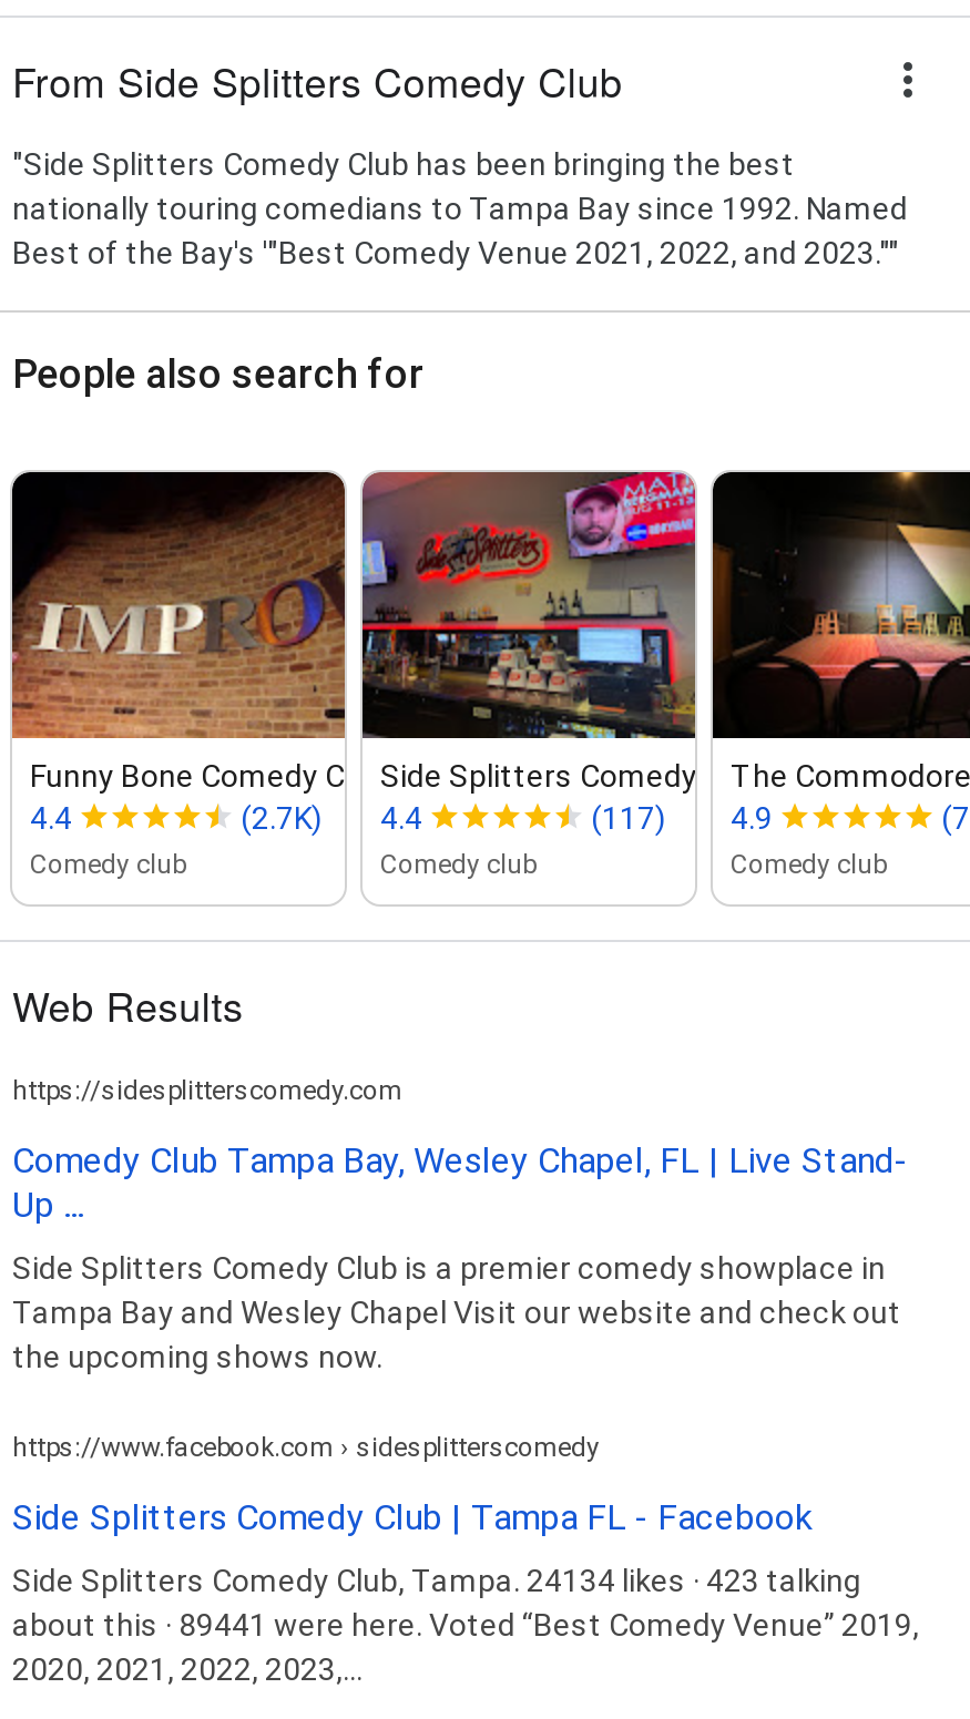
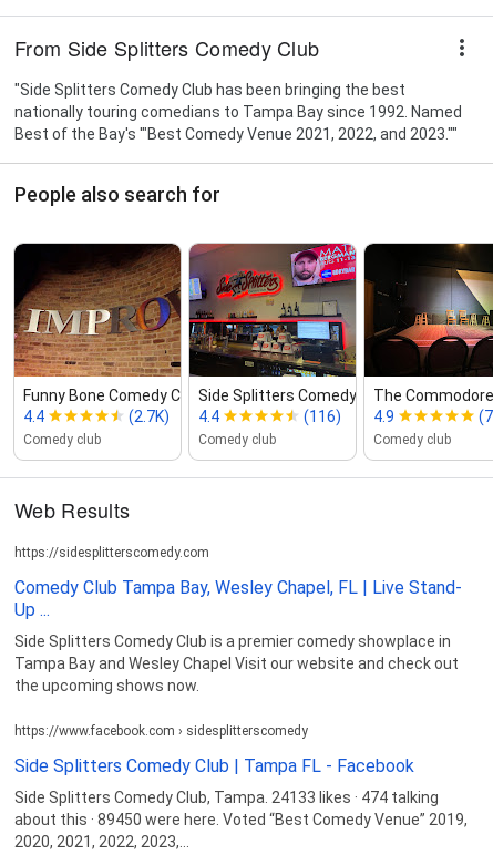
- (117) 4.9
+ (116) 4.9

- Side Splitters Comedy Club, Tampa. 24134 likes · 423 talking
+ Side Splitters Comedy Club, Tampa. 24133 likes · 474 talking

- about this · 89441 were here. Voted “Best Comedy Venue” 2019,
+ about this · 89450 were here. Voted “Best Comedy Venue” 2019,
